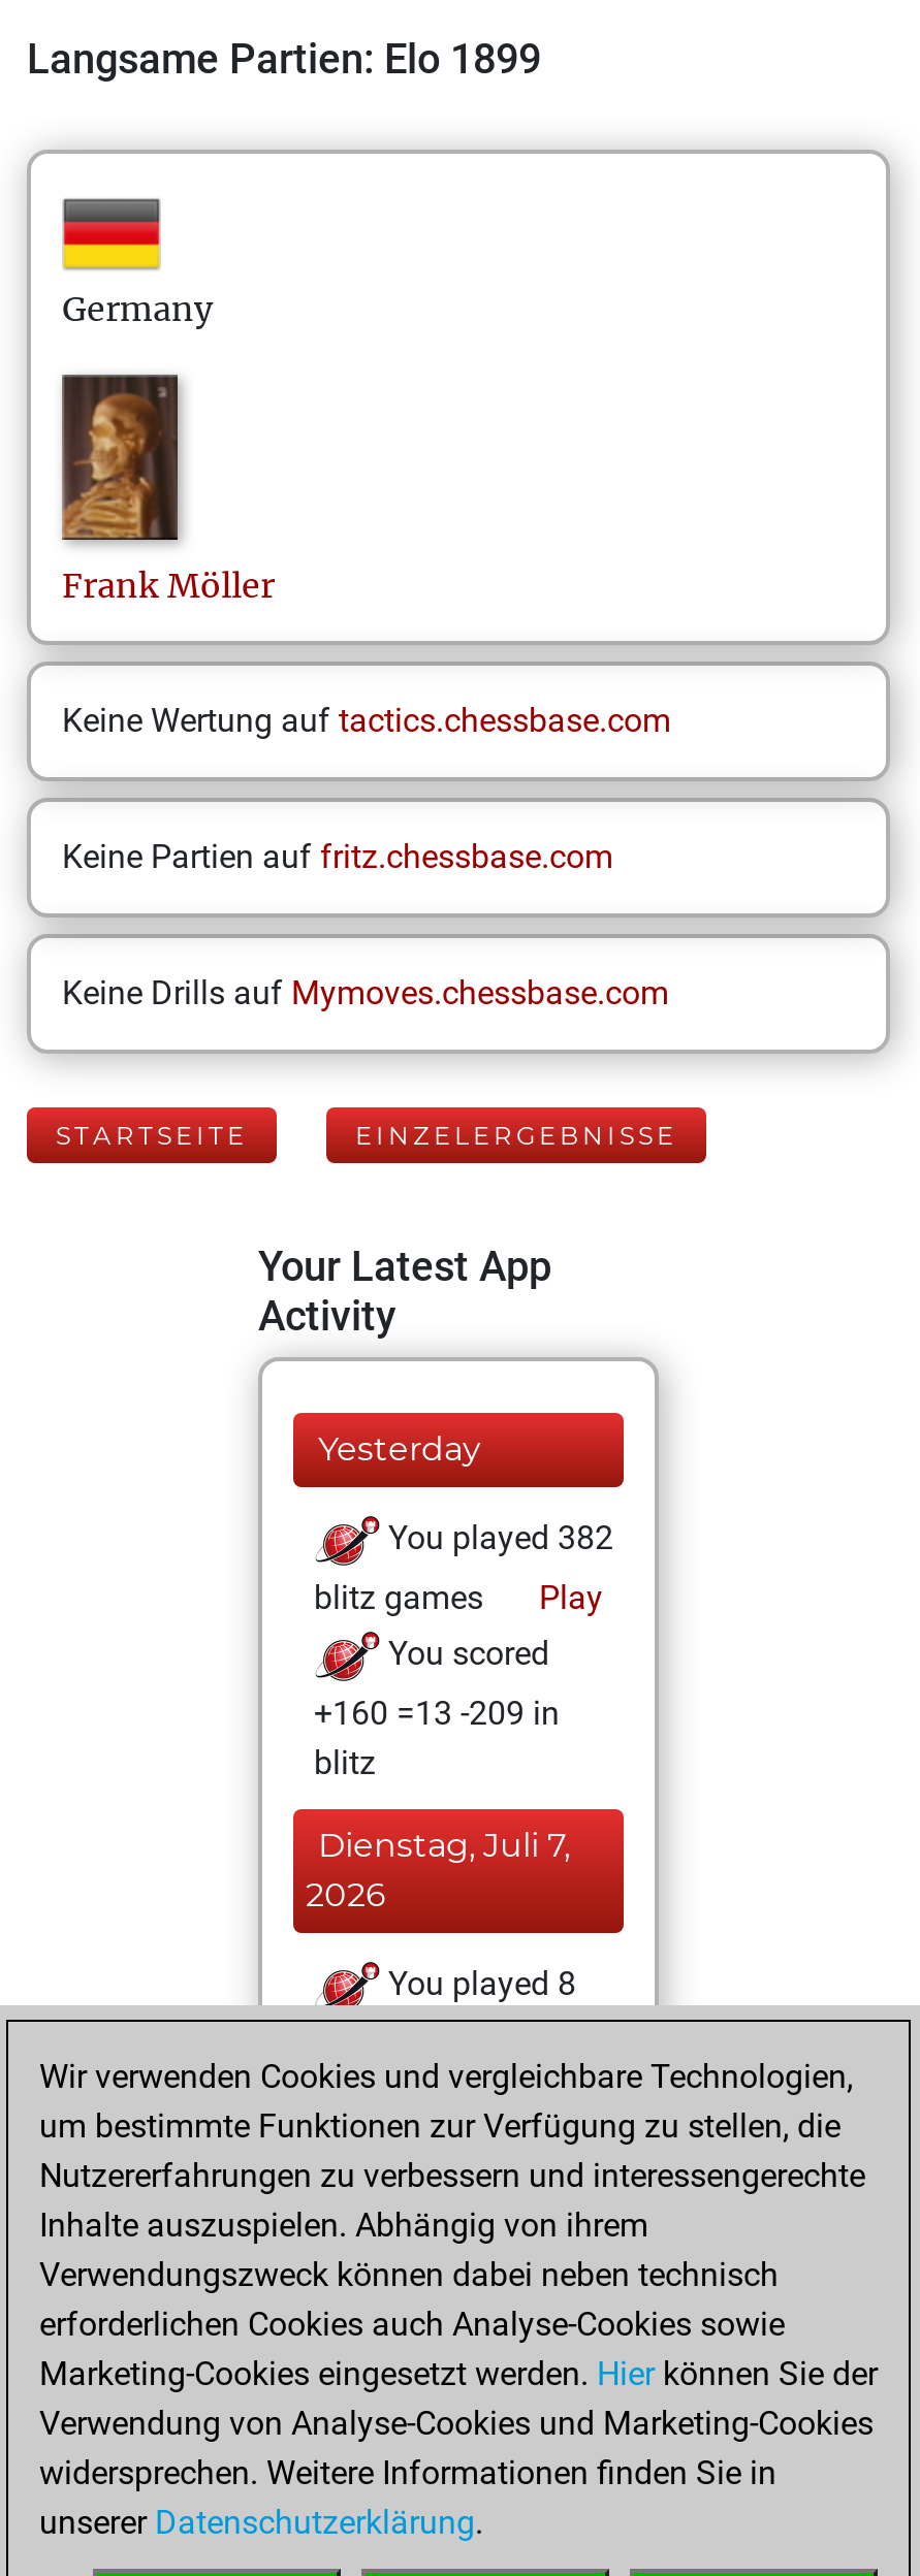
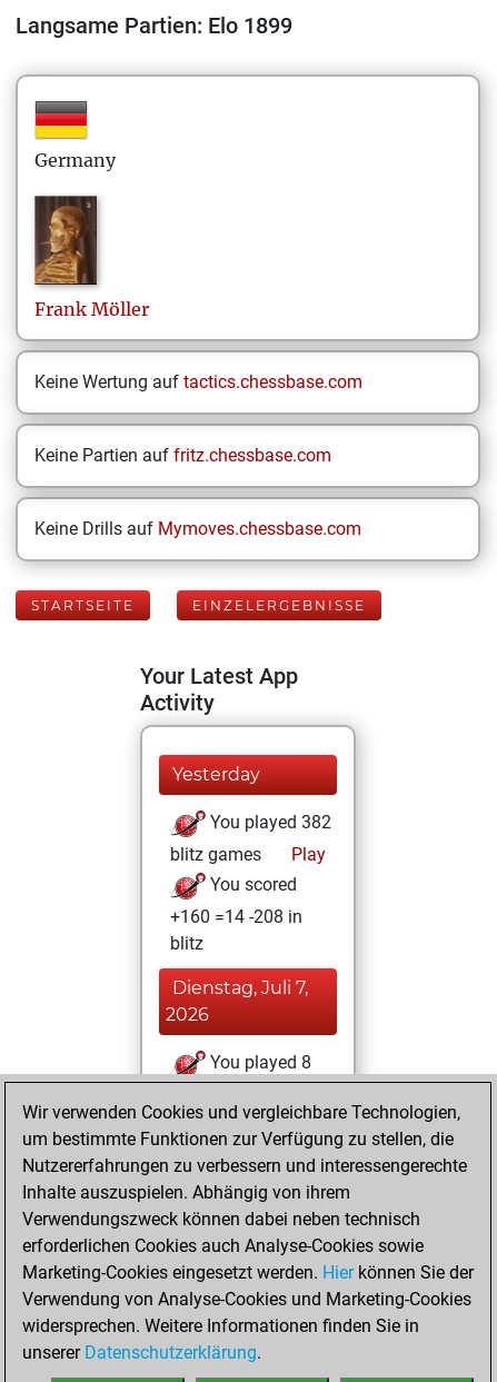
- +160 =13 -209 in
+ +160 =14 -208 in
